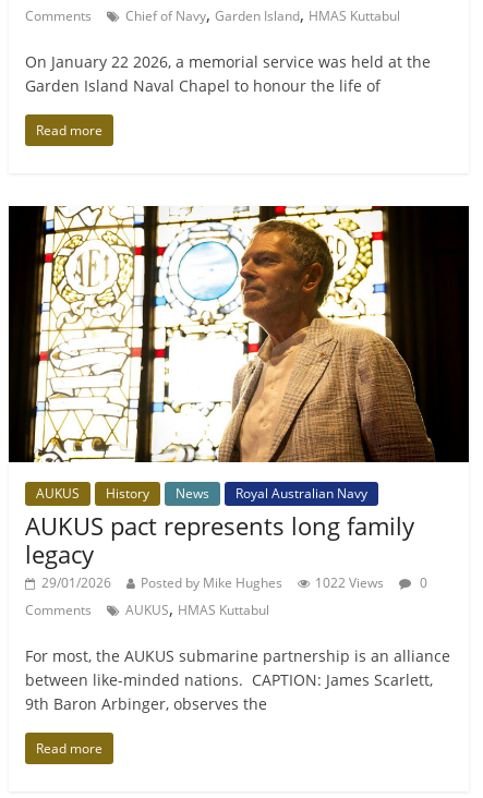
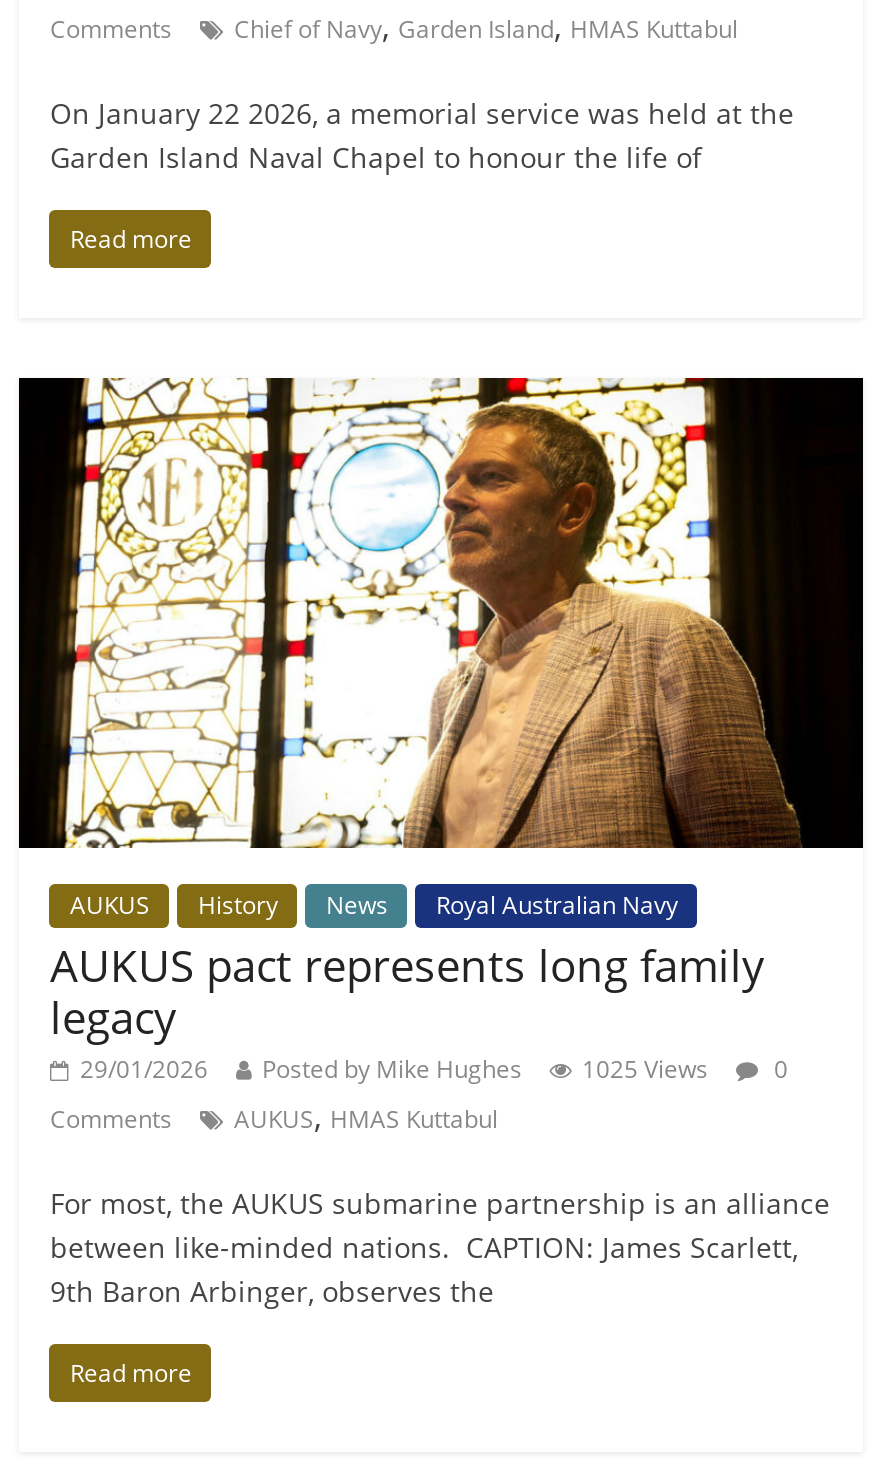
- 29/01/2026 Posted by Mike Hughes 1022 Views 0
+ 29/01/2026 Posted by Mike Hughes 1025 Views 0
